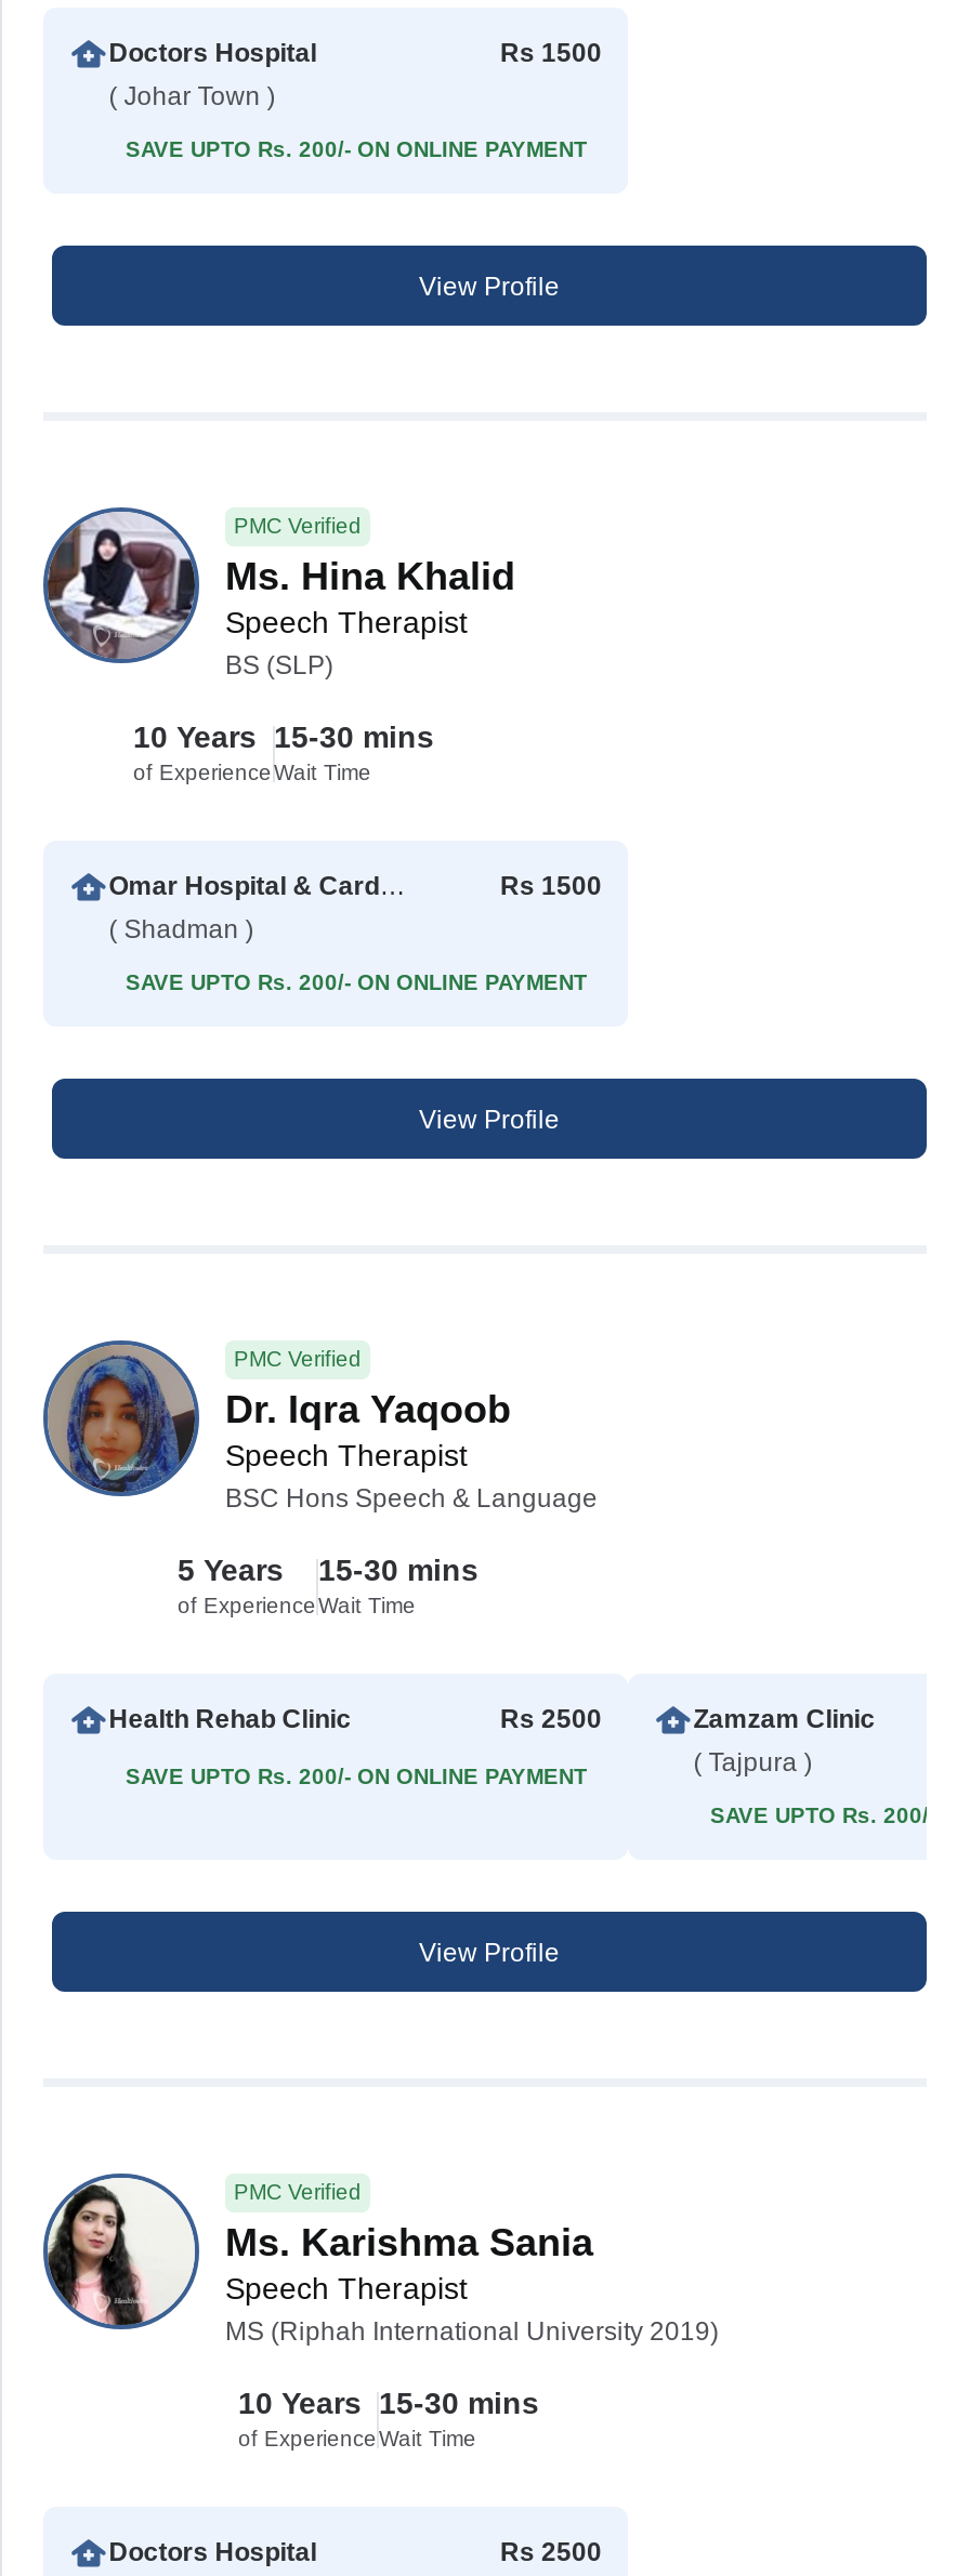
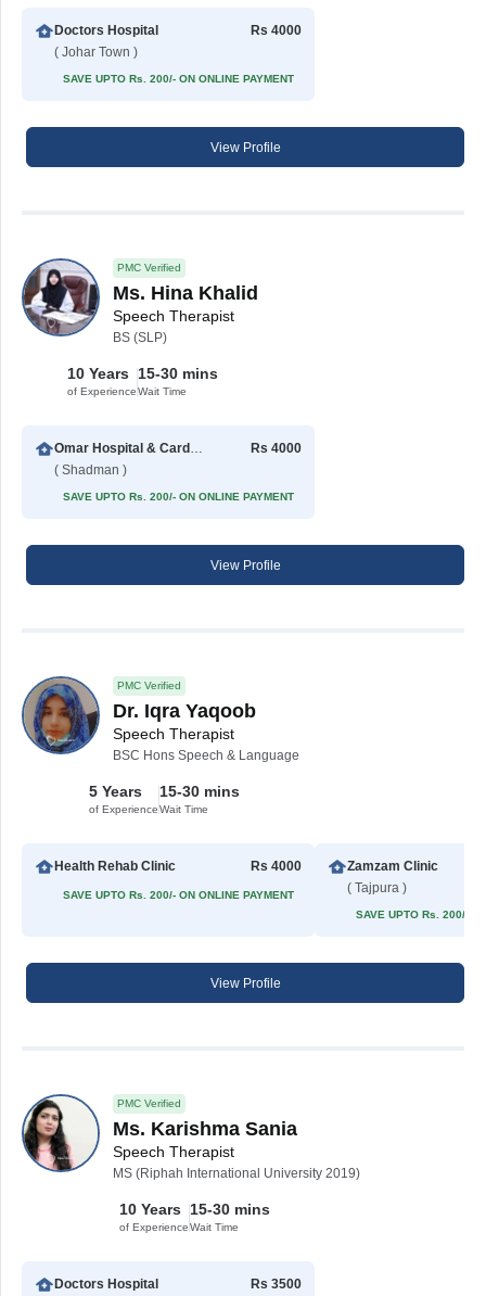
- Rs 1500
+ Rs 4000

- Rs 1500
+ Rs 4000

- Rs 2500
+ Rs 4000

- Rs 2500
+ Rs 3500
